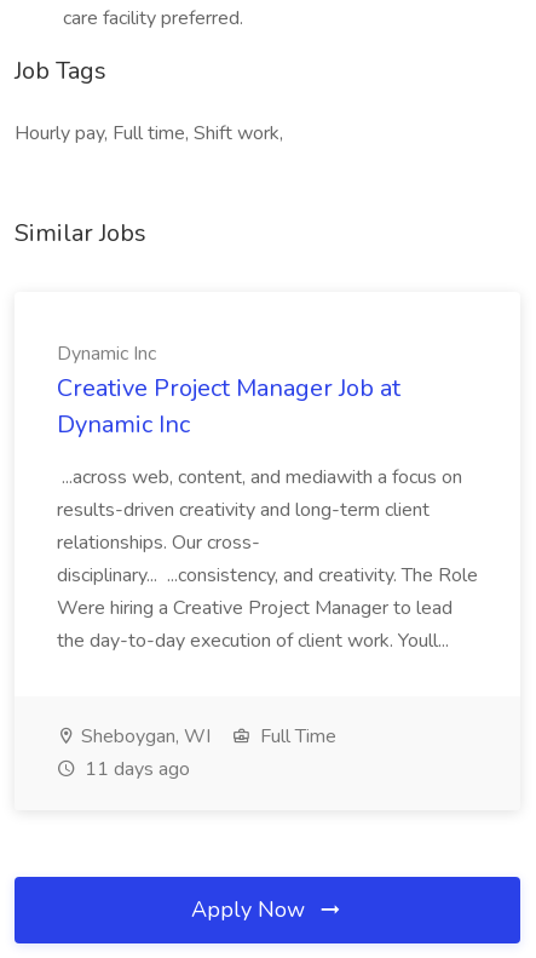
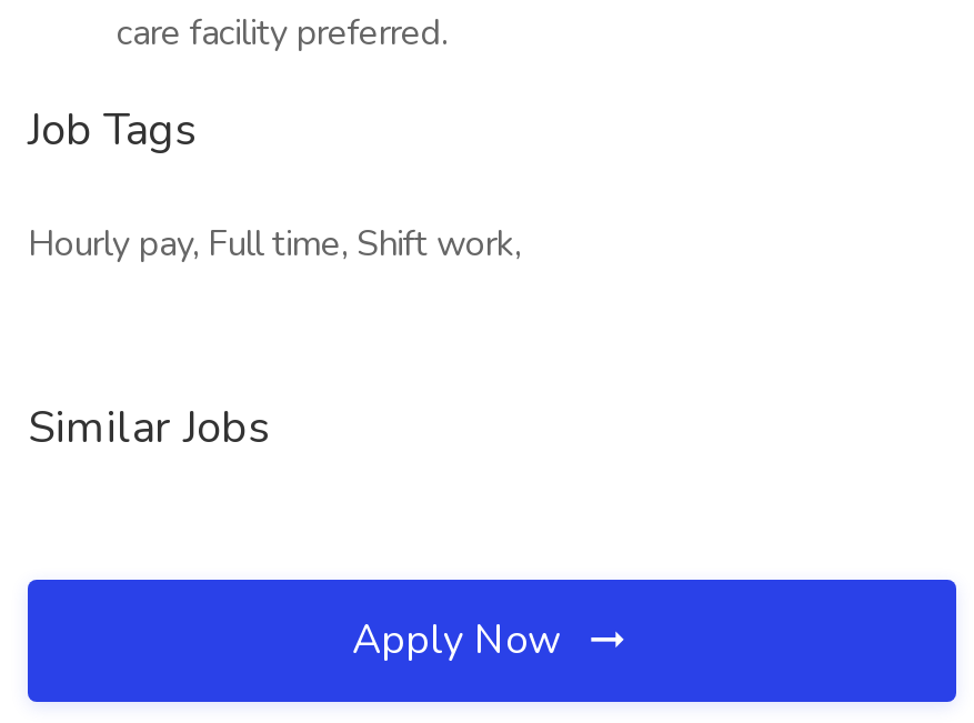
- Dynamic Inc
- Creative Project Manager Job at
- Dynamic Inc
- ...across web, content, and mediawith a focus on
- results-driven creativity and long-term client
- relationships. Our cross-
- disciplinary... ...consistency, and creativity. The Role
- Were hiring a Creative Project Manager to lead
- the day-to-day execution of client work. Youll...

- Sheboygan, WI
- Full Time
- 11 days ago
